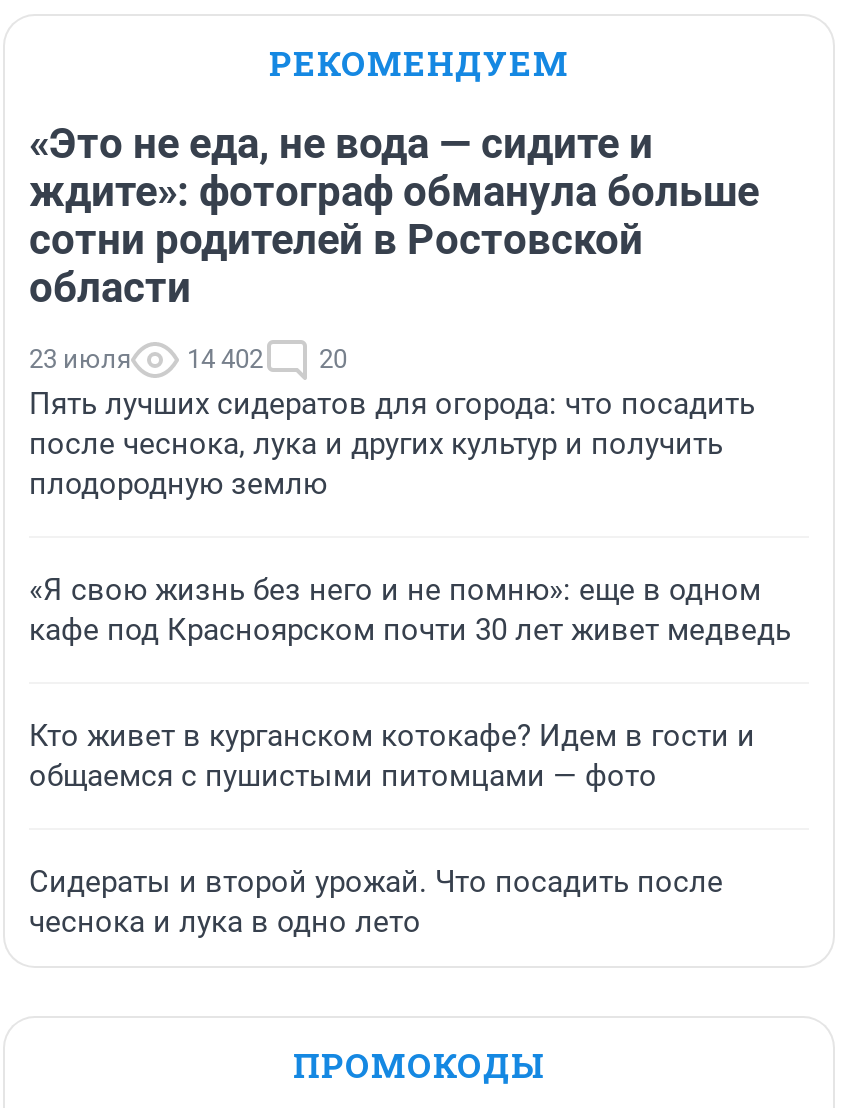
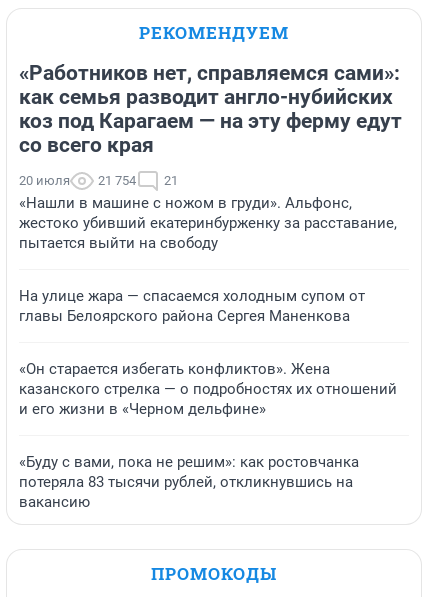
- «Это не еда, не вода — сидите и
- ждите»: фотограф обманула больше
- сотни родителей в Ростовской
- области
+ «Работников нет, справляемся сами»:
+ как семья разводит англо-нубийских
+ коз под Карагаем — на эту ферму едут
+ со всего края

- 23 июля
- 14 402
- 20
- Пять лучших сидератов для огорода: что посадить
- после чеснока, лука и других культур и получить
- плодородную землю
+ 20 июля
+ 21 754
+ 21
+ «Нашли в машине с ножом в груди». Альфонс,
+ жестоко убивший екатеринбурженку за расставание,
+ пытается выйти на свободу

- «Я свою жизнь без него и не помню»: еще в одном
- кафе под Красноярском почти 30 лет живет медведь
+ На улице жара — спасаемся холодным супом от
+ главы Белоярского района Сергея Маненкова

- Кто живет в курганском котокафе? Идем в гости и
- общаемся с пушистыми питомцами — фото
+ «Он старается избегать конфликтов». Жена
+ казанского стрелка — о подробностях их отношений
+ и его жизни в «Черном дельфине»

- Сидераты и второй урожай. Что посадить после
- чеснока и лука в одно лето
+ «Буду с вами, пока не решим»: как ростовчанка
+ потеряла 83 тысячи рублей, откликнувшись на
+ вакансию
